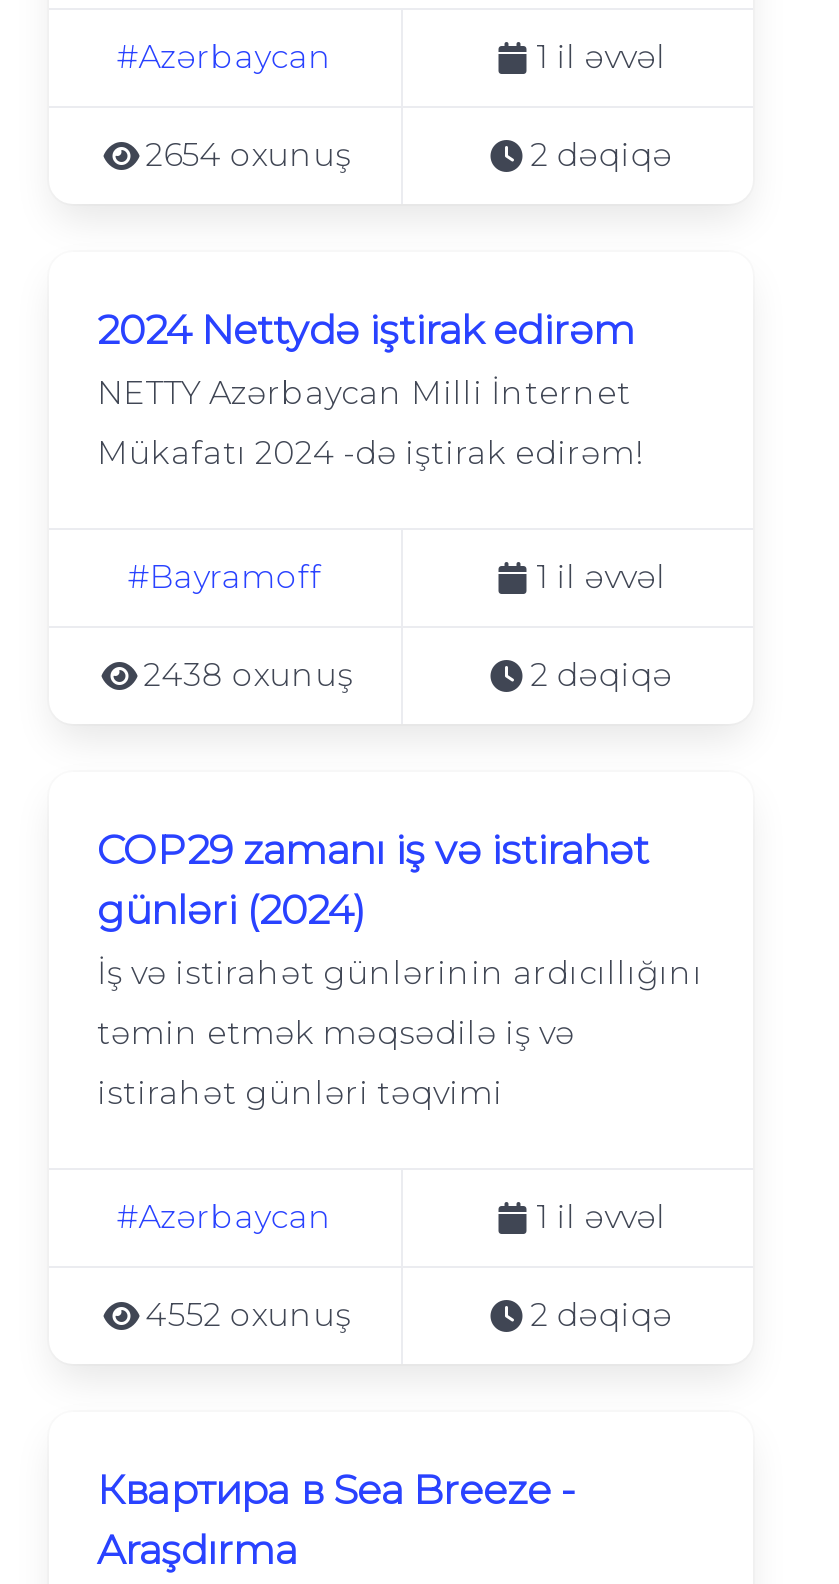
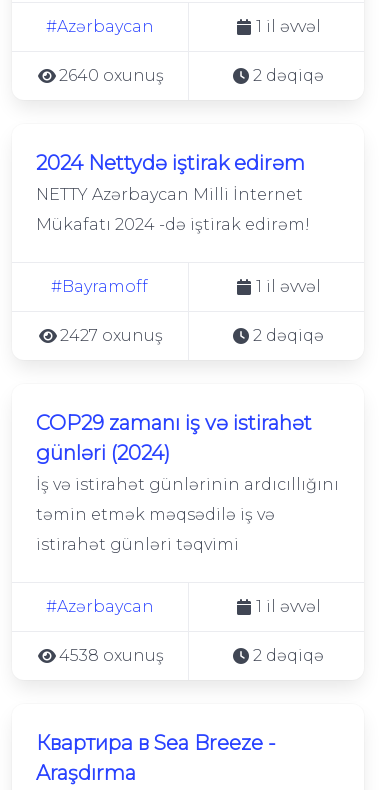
- 2654 oxunuş
+ 2640 oxunuş

- 2438 oxunuş
+ 2427 oxunuş

- 4552 oxunuş
+ 4538 oxunuş
